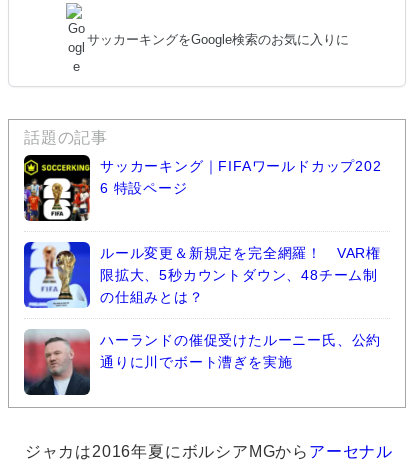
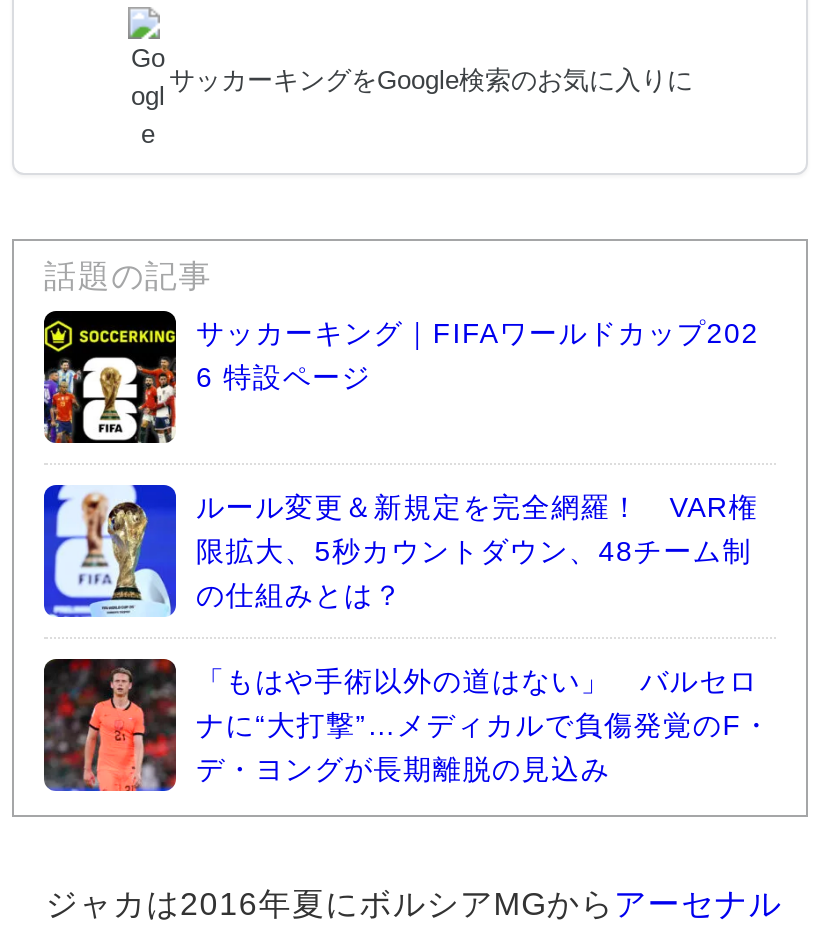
- [image]
- ハーランドの催促受けたルーニー氏、公約
- 通りに川でボート漕ぎを実施
+ [image]
+ 「もはや手術以外の道はない」 バルセロ
+ ナに“大打撃”…メディカルで負傷発覚のF・
+ デ・ヨングが長期離脱の見込み
